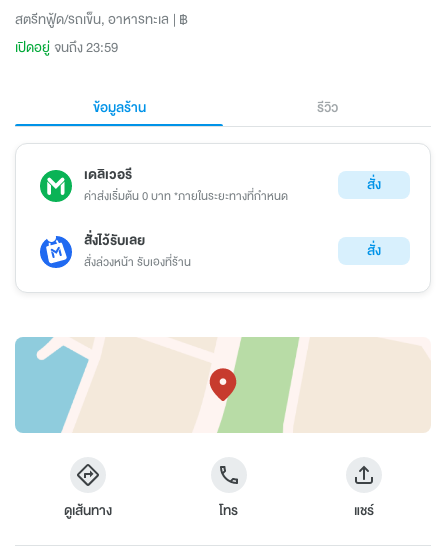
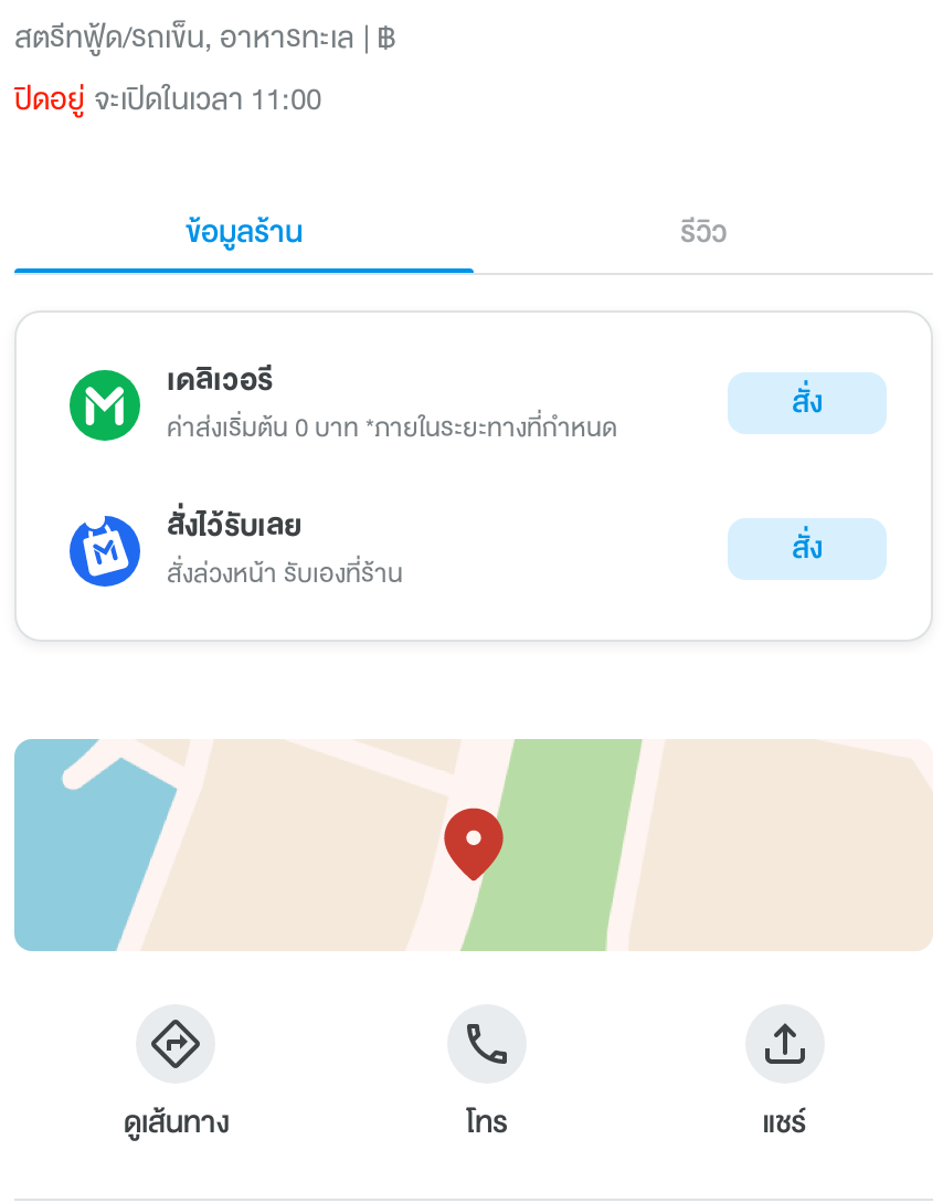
- เปิดอยู่ จนถึง 23:59
+ ปิดอยู่ จะเปิดในเวลา 11:00
